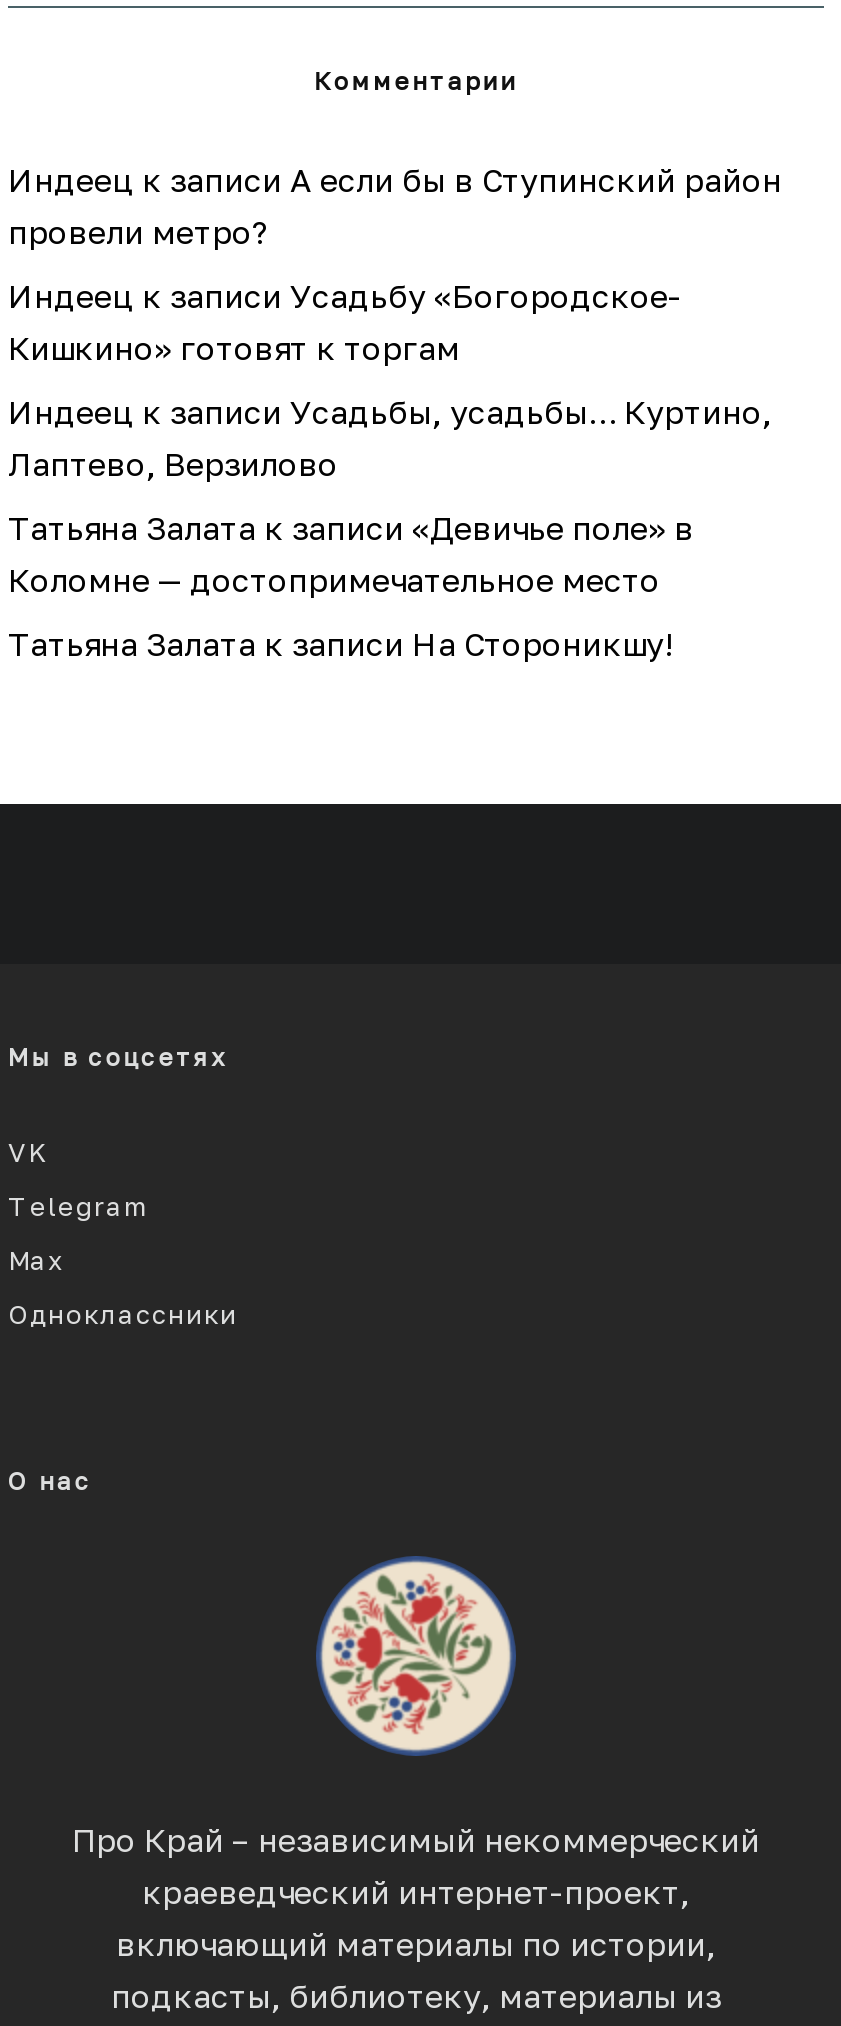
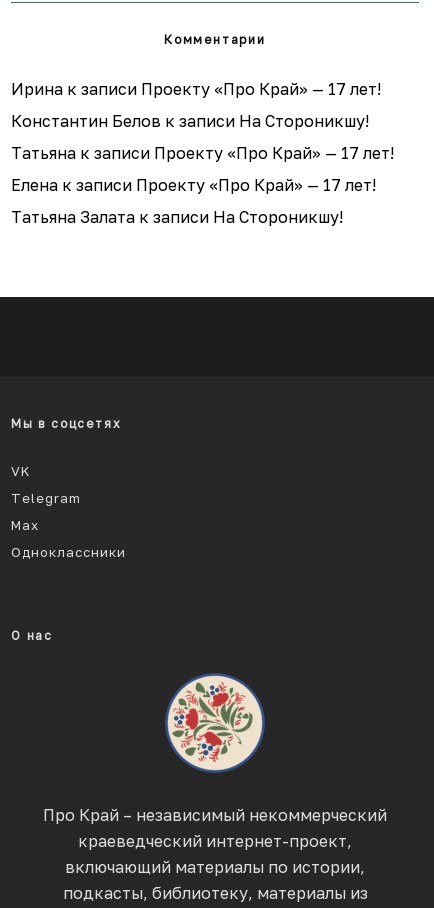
- Индеец к записи А если бы в Ступинский район
- провели метро?
- Индеец к записи Усадьбу «Богородское-
- Кишкино» готовят к торгам
- Индеец к записи Усадьбы, усадьбы… Куртино,
- Лаптево, Верзилово
- Татьяна Залата к записи «Девичье поле» в
- Коломне — достопримечательное место
+ Ирина к записи Проекту «Про Край» — 17 лет!
+ Константин Белов к записи На Стороникшу!
+ Татьяна к записи Проекту «Про Край» — 17 лет!
+ Елена к записи Проекту «Про Край» — 17 лет!
